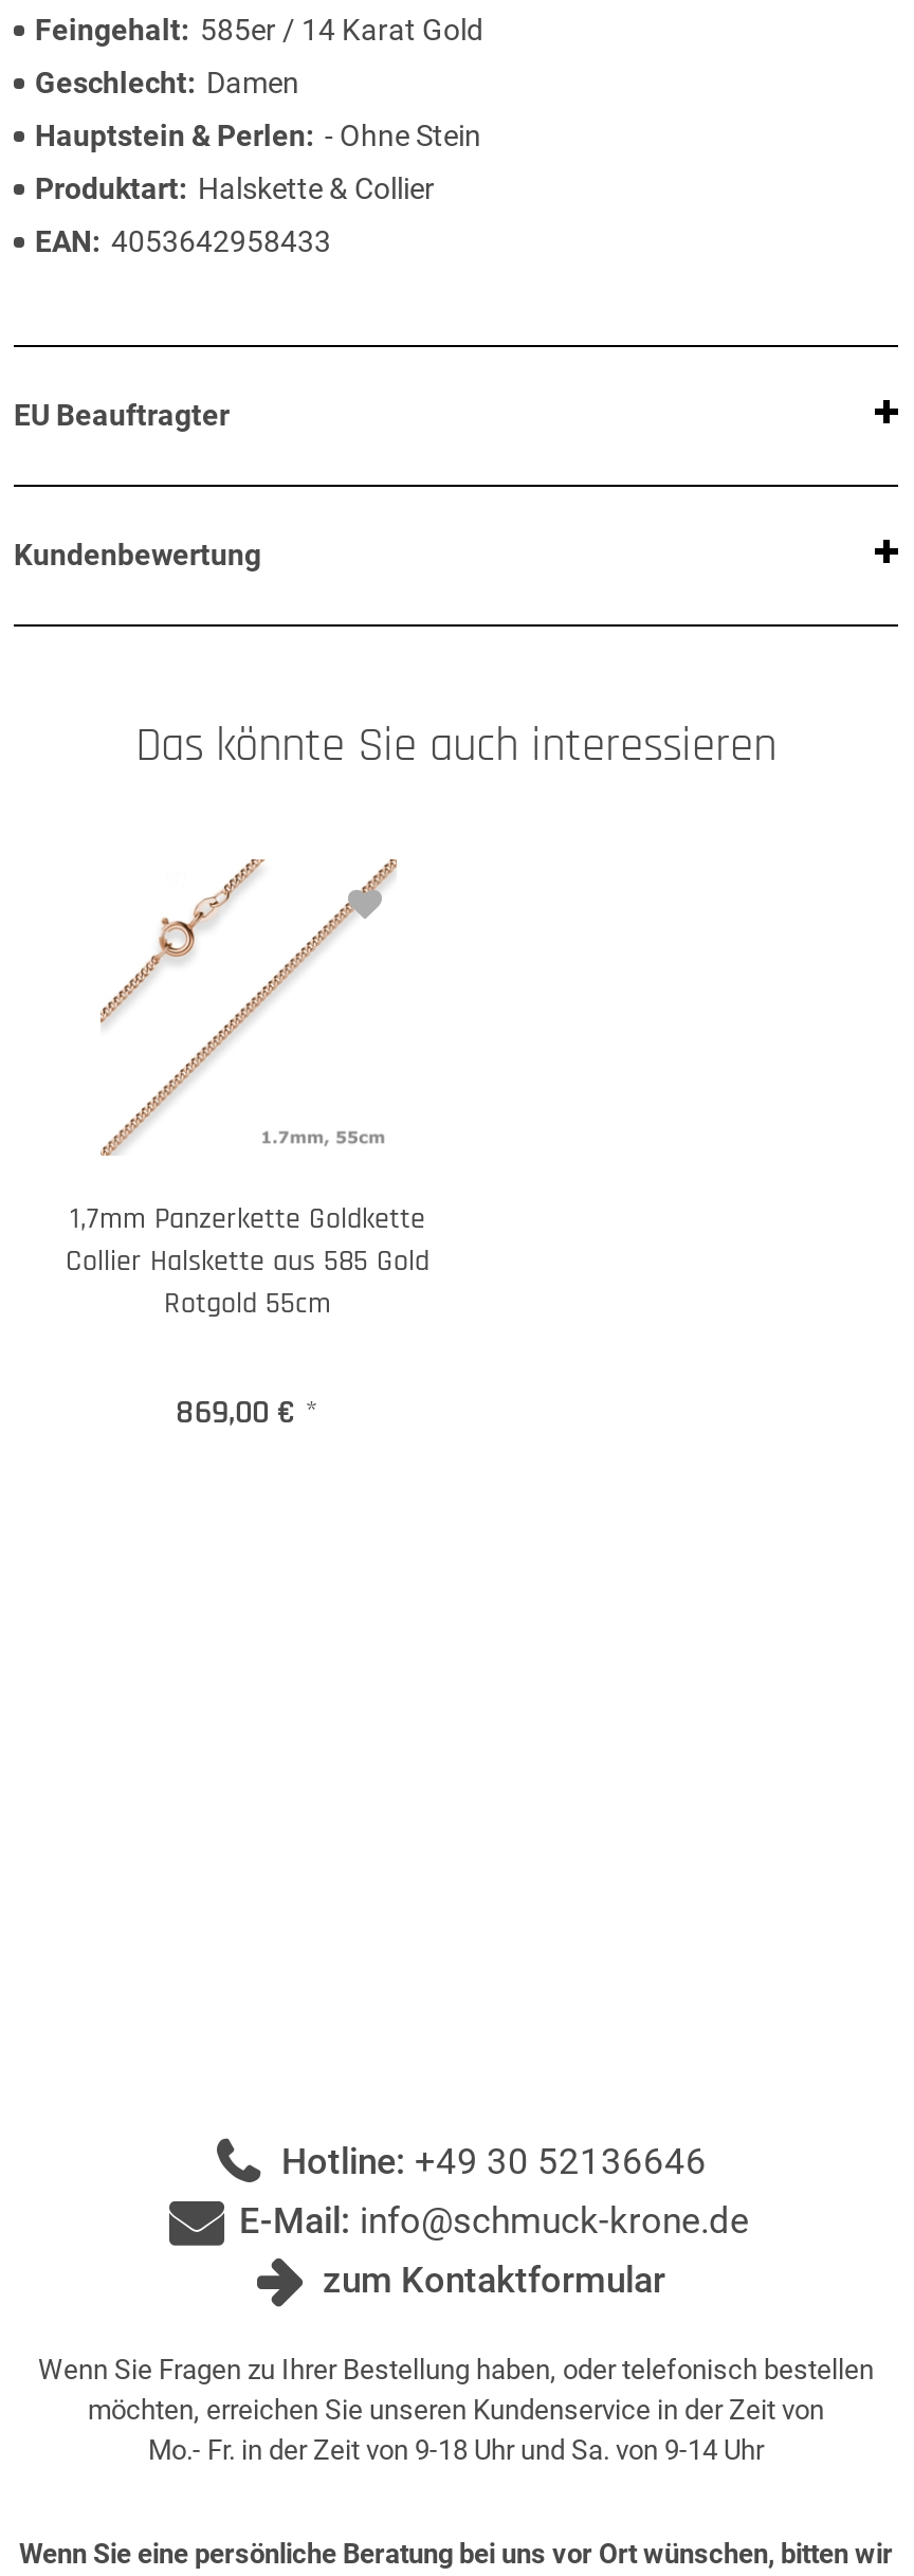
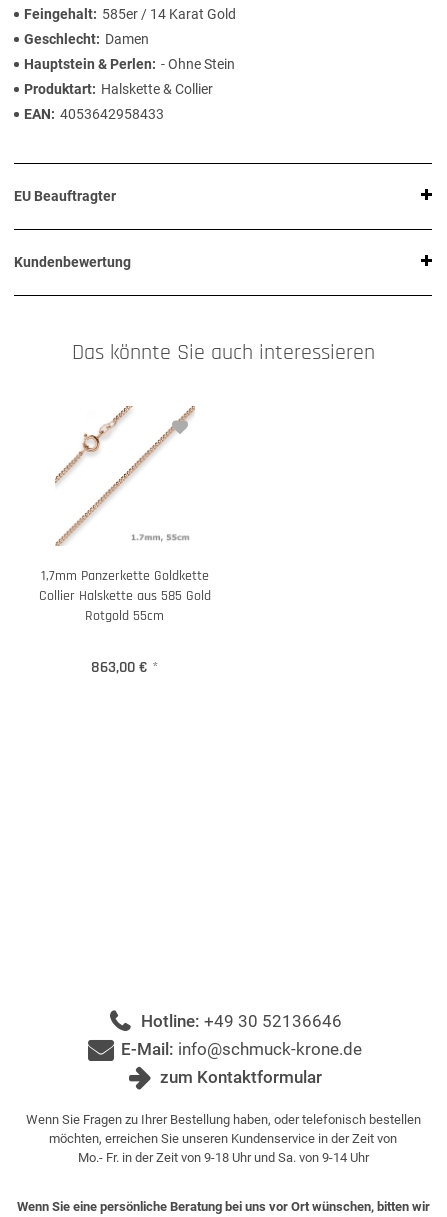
- 869,00 € *
+ 863,00 € *
